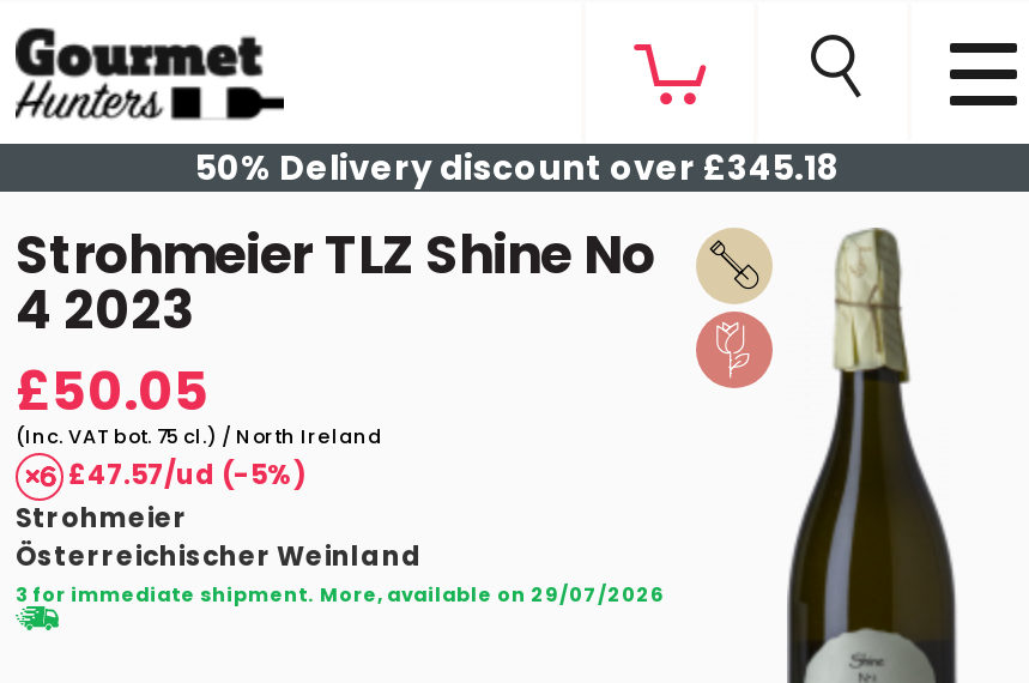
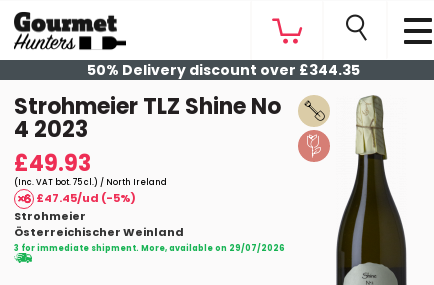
- 50% Delivery discount over £345.18
+ 50% Delivery discount over £344.35

- £50.05
+ £49.93

- £47.57/ud (-5%)
+ £47.45/ud (-5%)
